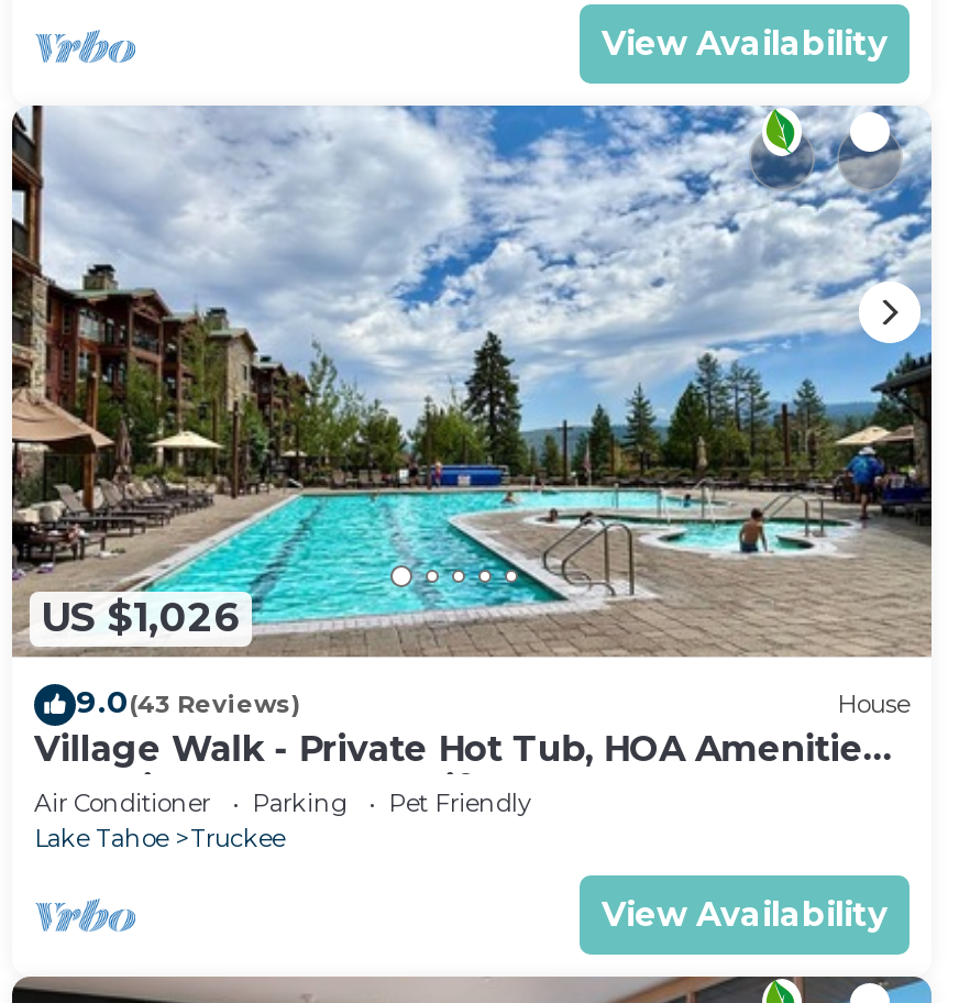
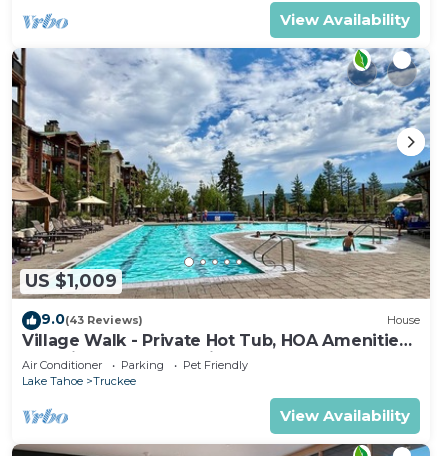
- US $1,026
+ US $1,009
